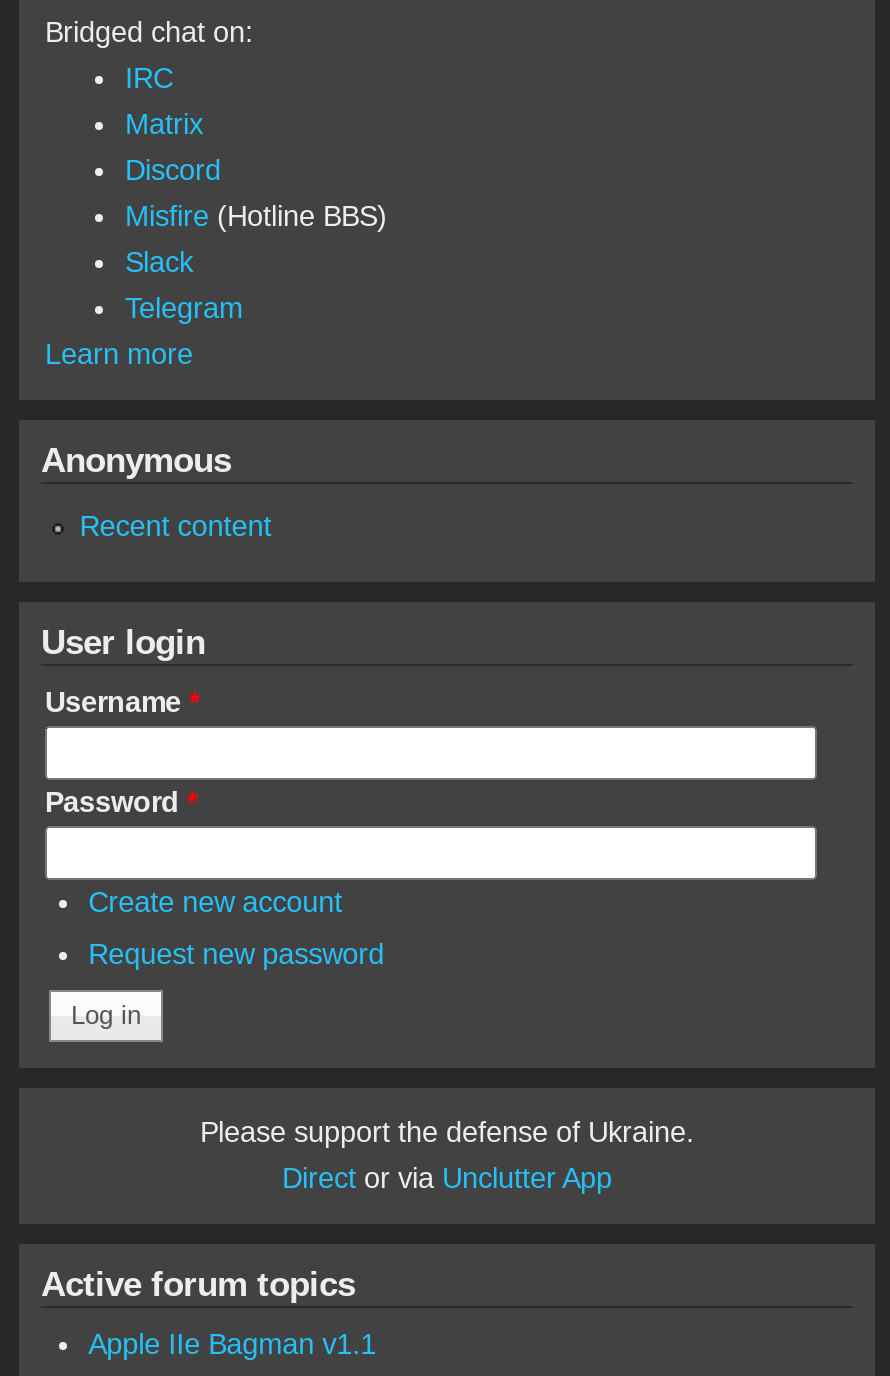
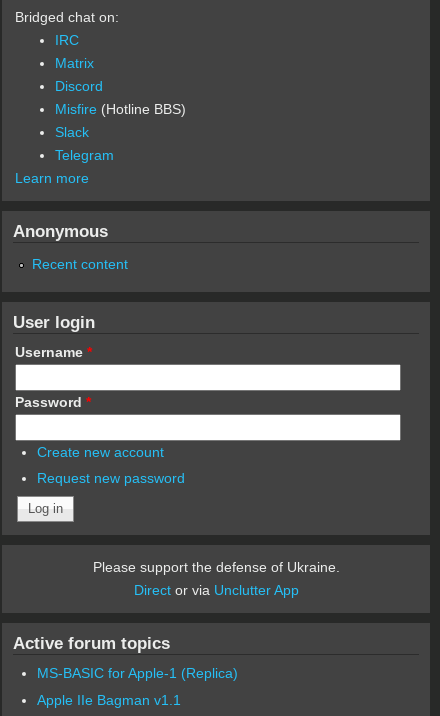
+ MS-BASIC for Apple-1 (Replica)
